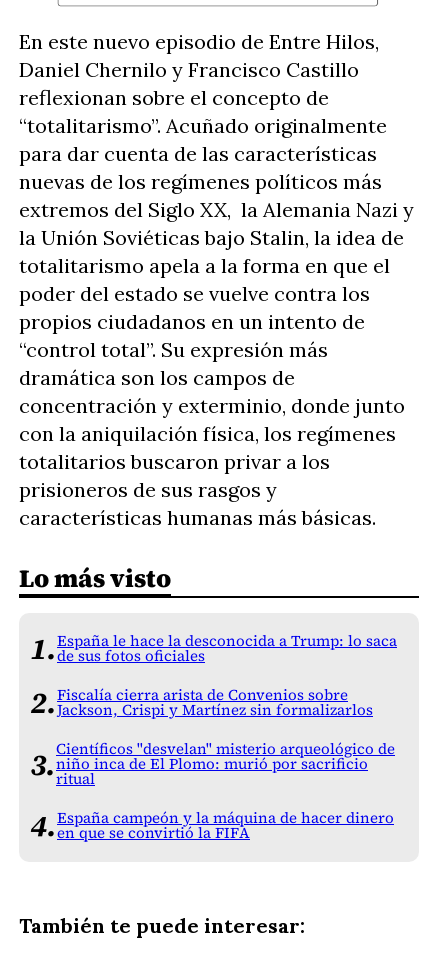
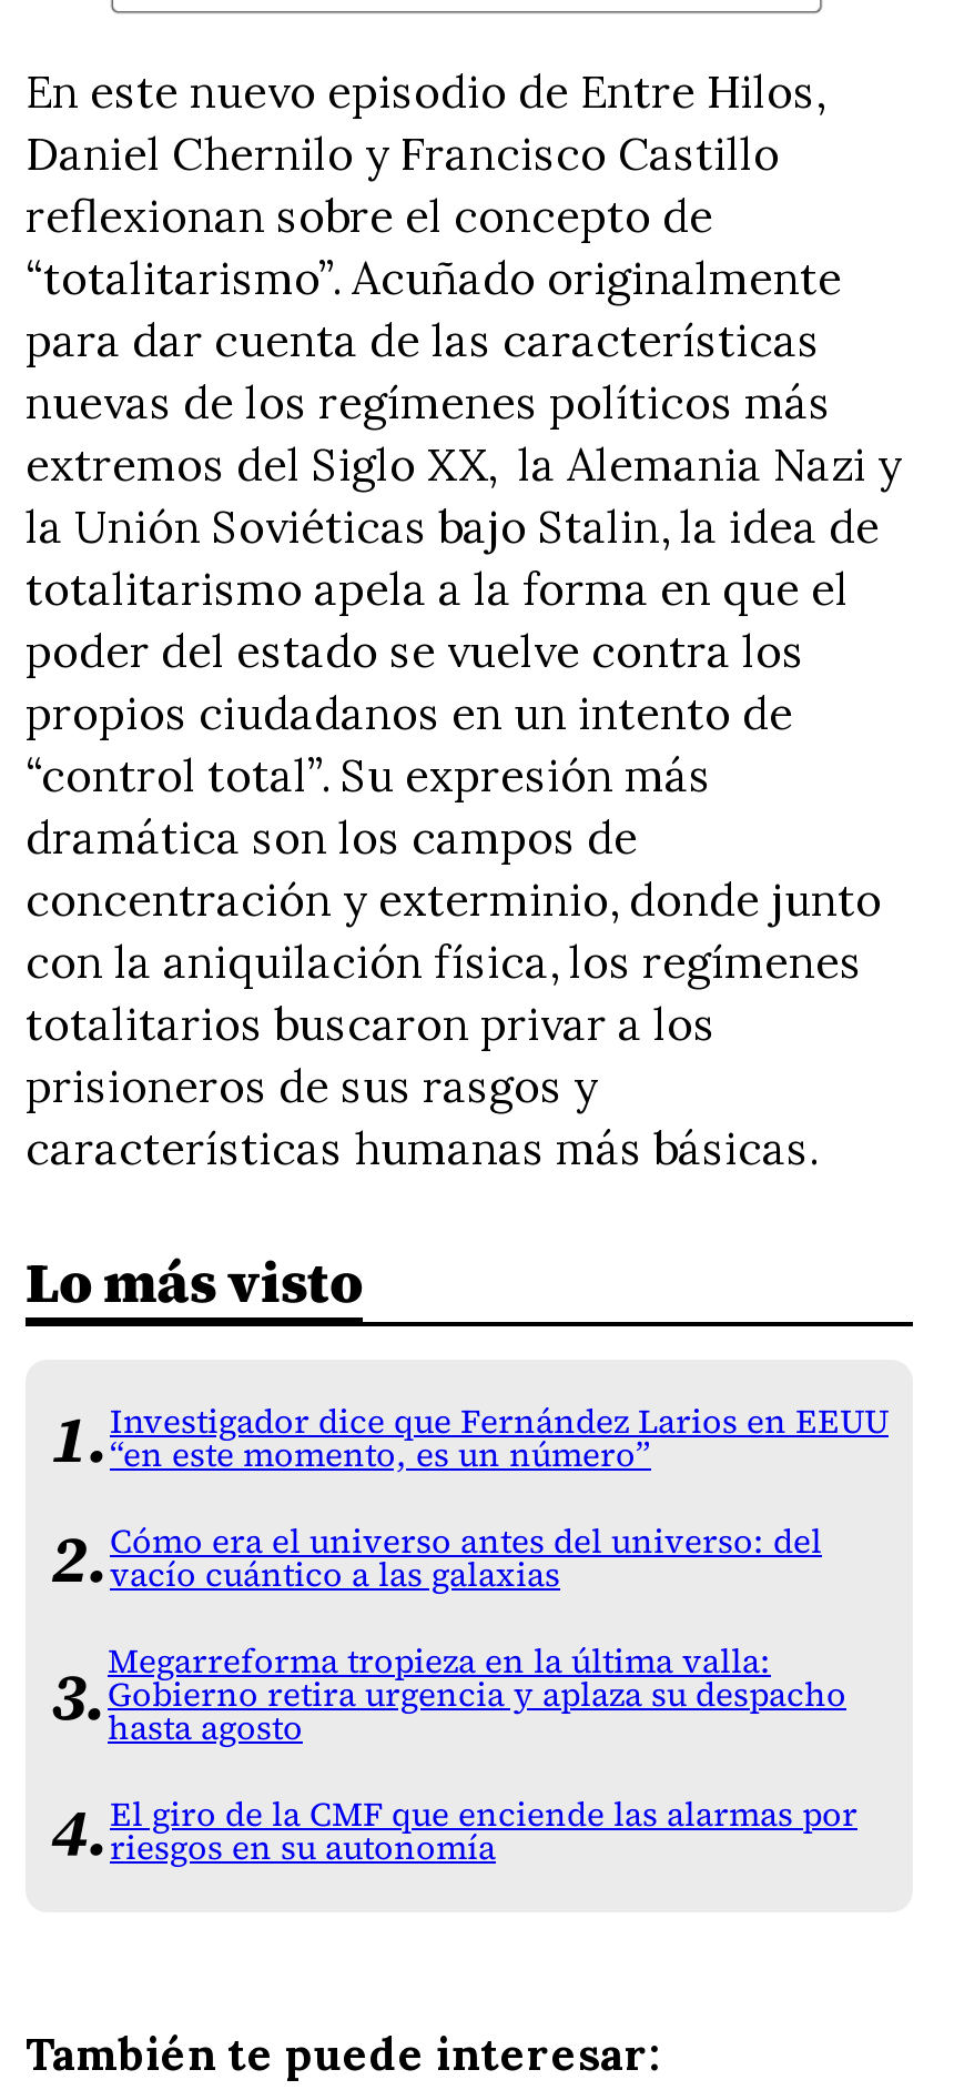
- España le hace la desconocida a Trump: lo saca
- de sus fotos oficiales
+ Investigador dice que Fernández Larios en EEUU
+ “en este momento, es un número”

- Fiscalía cierra arista de Convenios sobre
- Jackson, Crispi y Martínez sin formalizarlos
+ Cómo era el universo antes del universo: del
+ vacío cuántico a las galaxias

- Científicos "desvelan" misterio arqueológico de
- niño inca de El Plomo: murió por sacrificio
- ritual
+ Megarreforma tropieza en la última valla:
+ Gobierno retira urgencia y aplaza su despacho
+ hasta agosto

- España campeón y la máquina de hacer dinero
- en que se convirtió la FIFA
+ El giro de la CMF que enciende las alarmas por
+ riesgos en su autonomía
